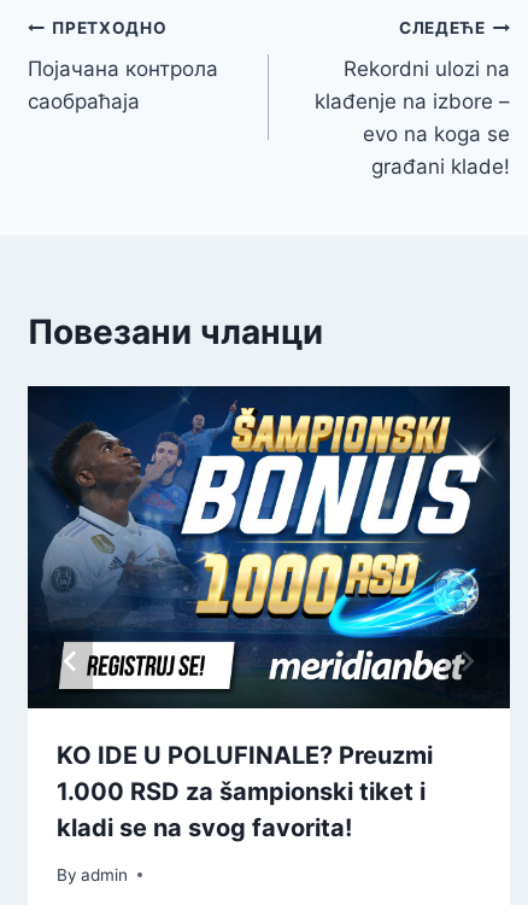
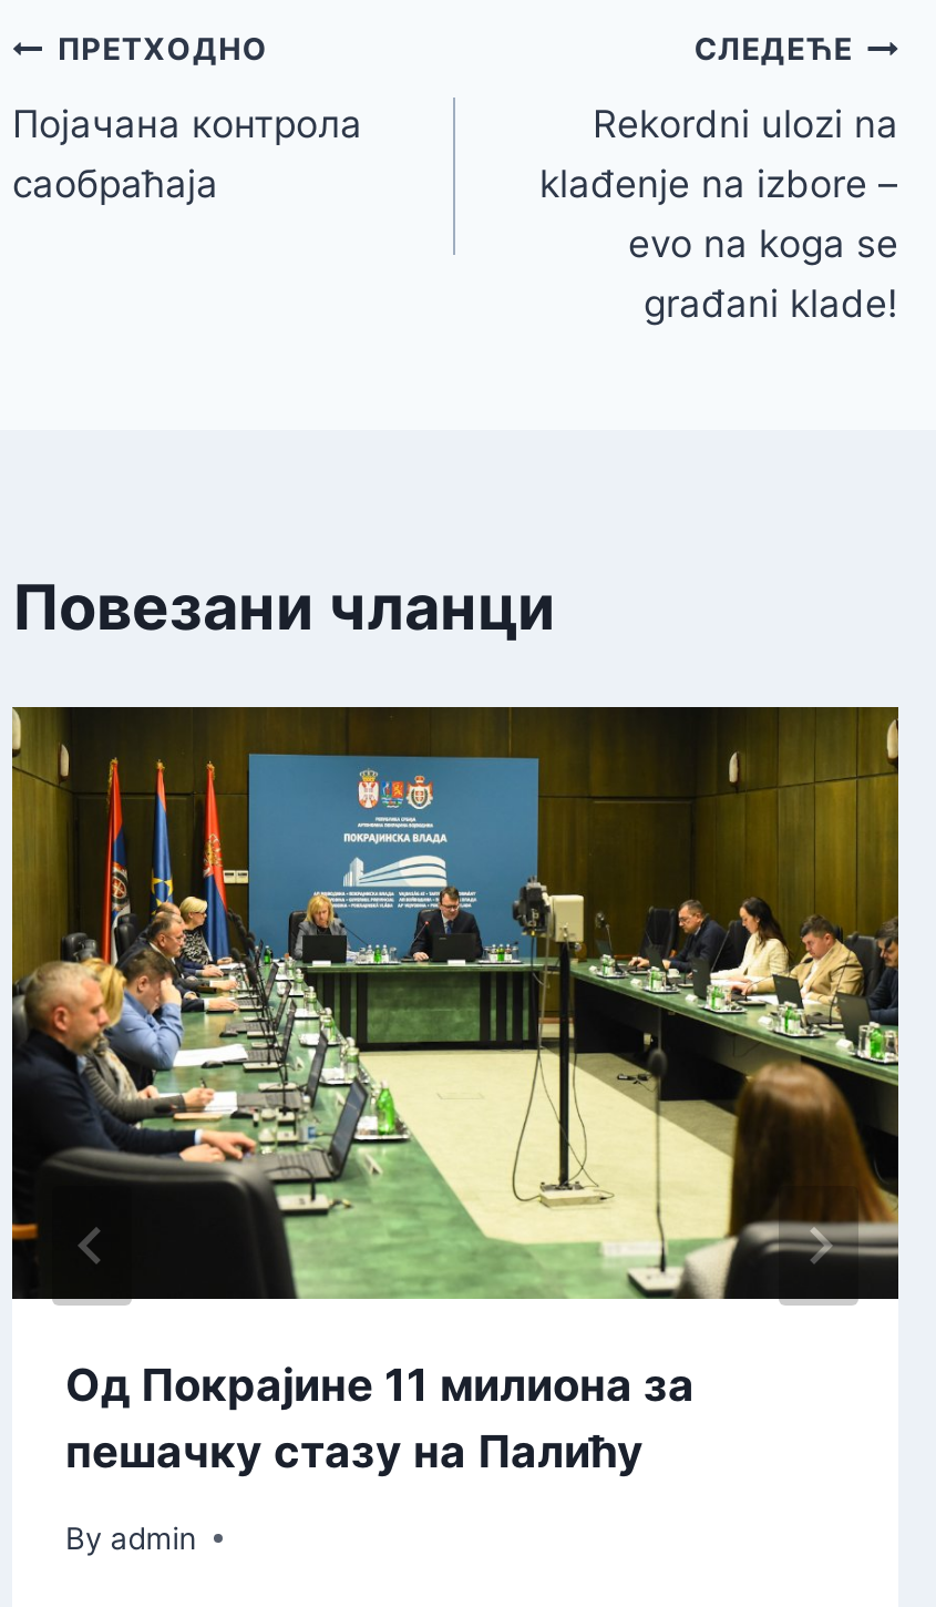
- [image]
- KO IDE U POLUFINALE? Preuzmi
- 1.000 RSD za šampionski tiket i
- kladi se na svog favorita!
+ [image]
+ Од Покрајине 11 милиона за
+ пешачку стазу на Палићу
